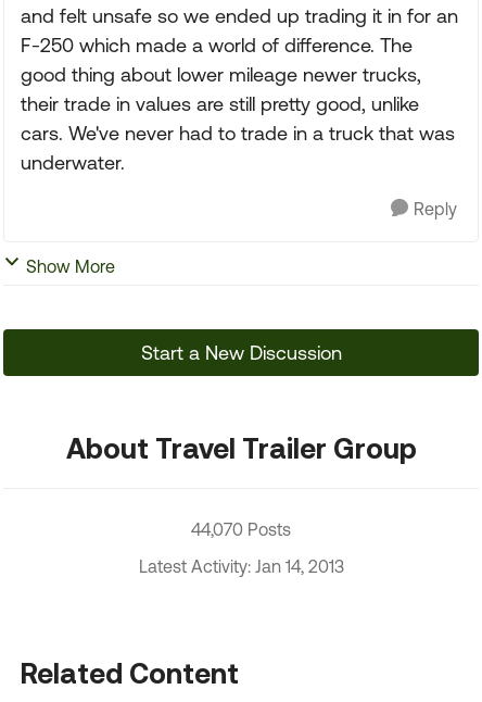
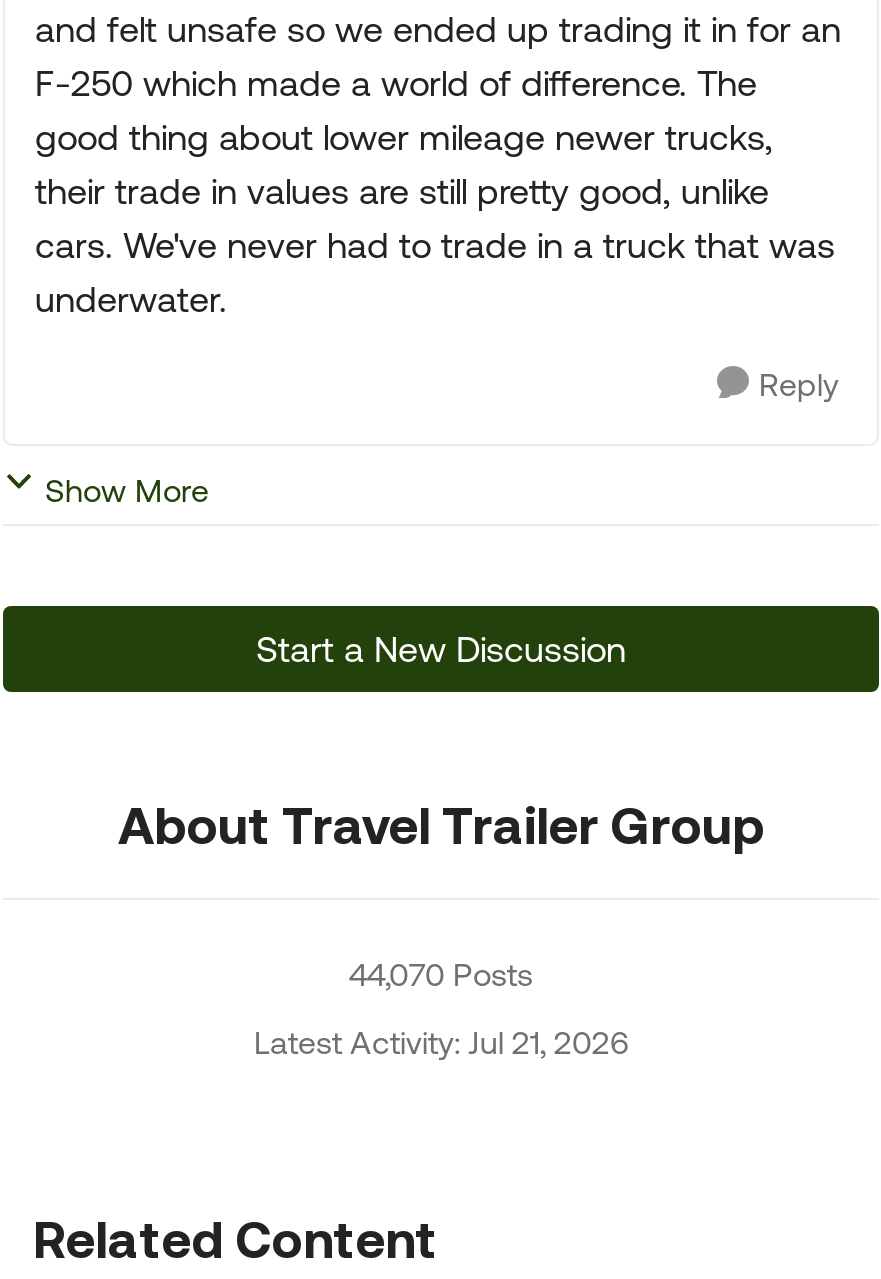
- Latest Activity: Jan 14, 2013
+ Latest Activity: Jul 21, 2026
